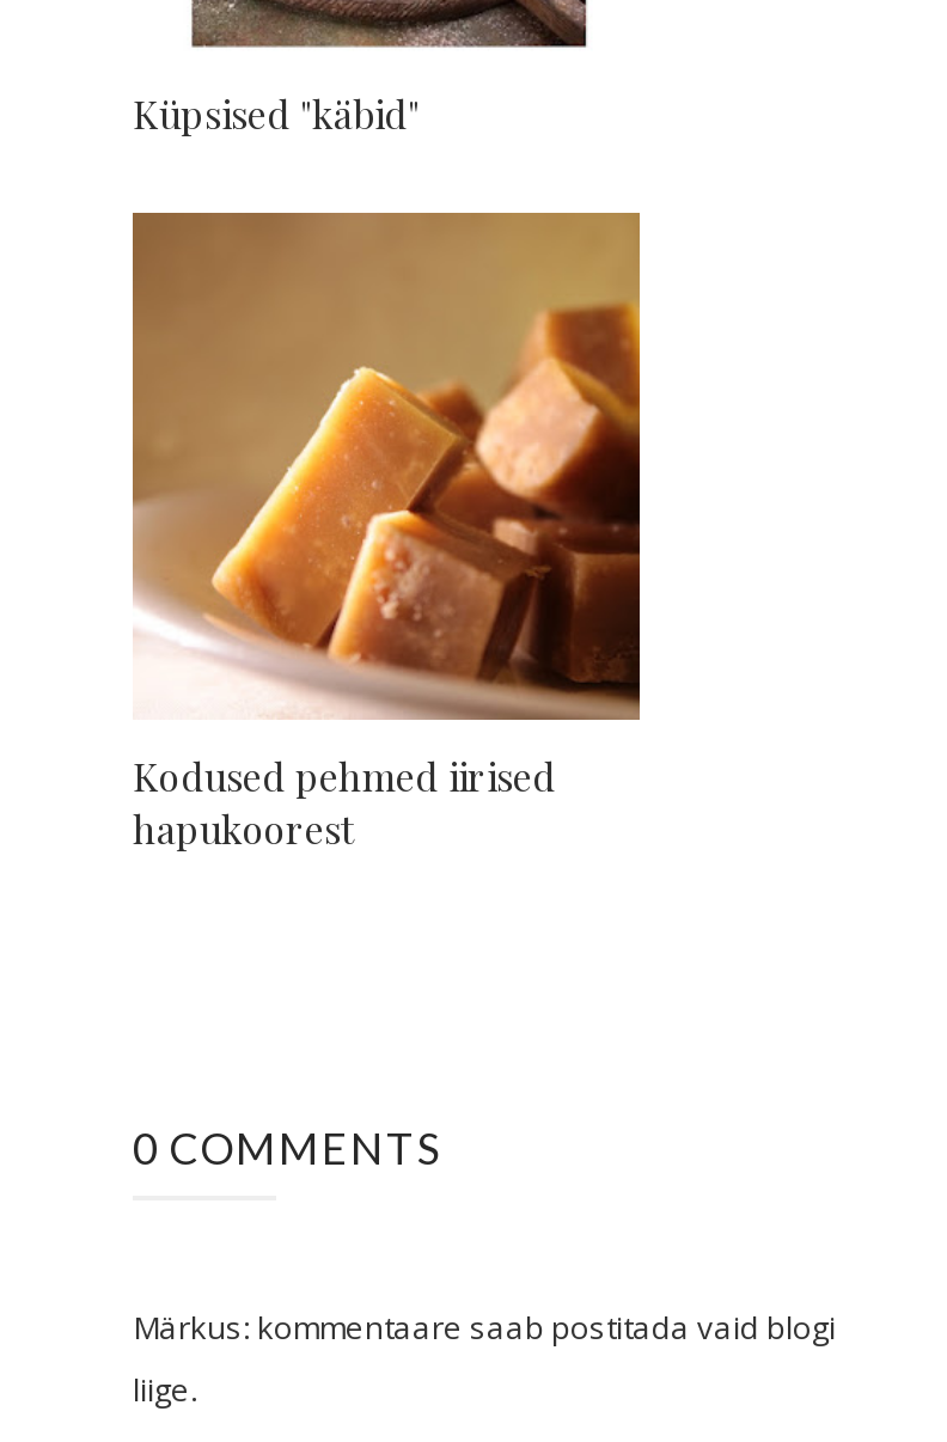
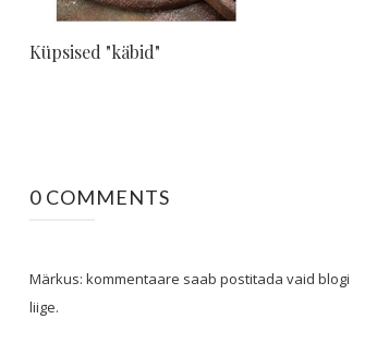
- [image]
- Kodused pehmed iirised
- hapukoorest
